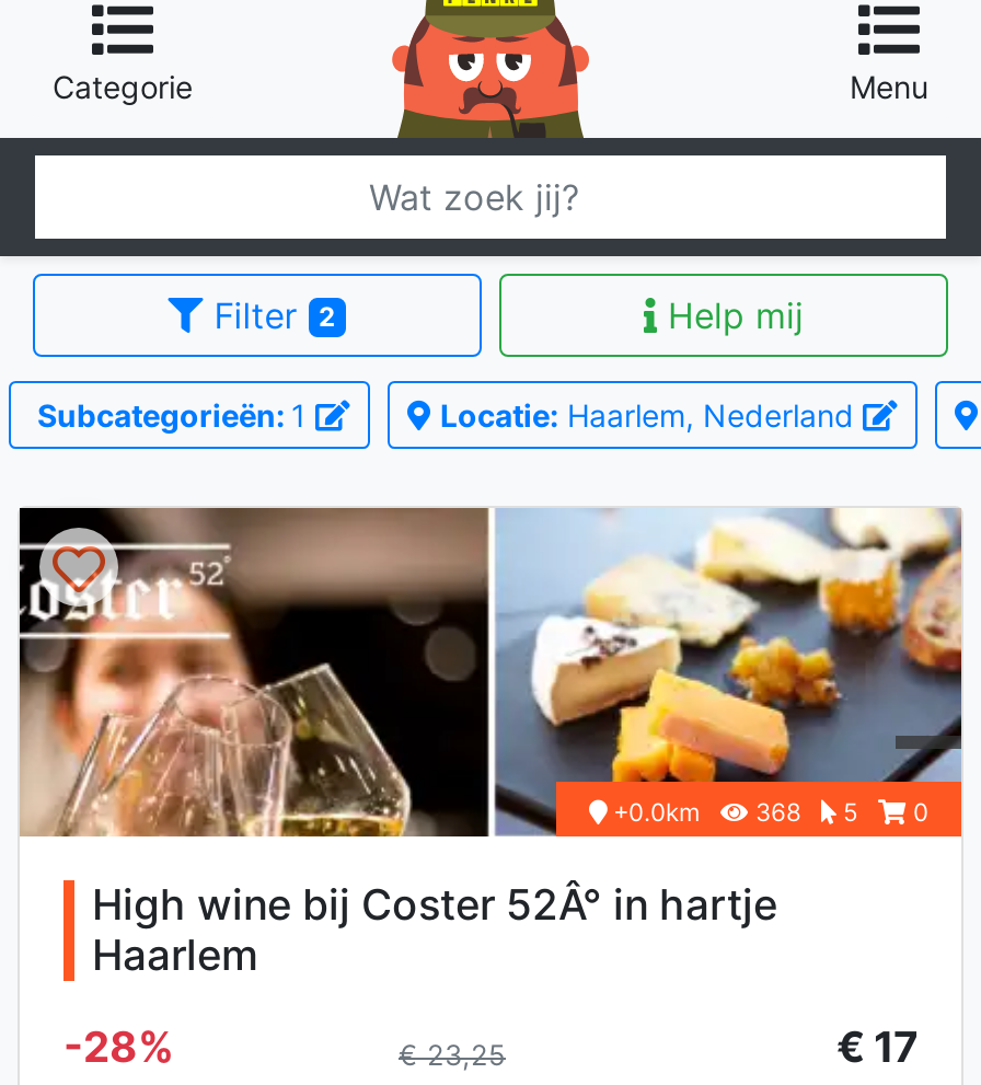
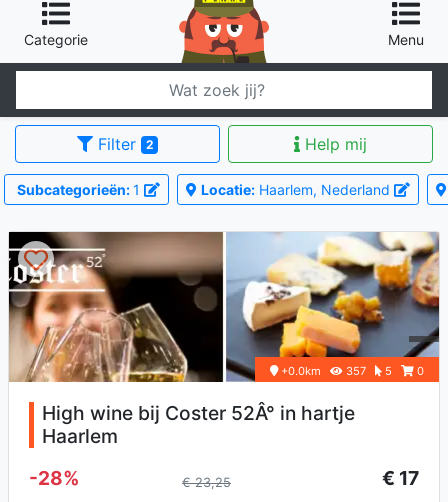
- 368 5
+ 357 5
